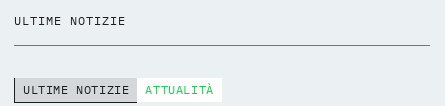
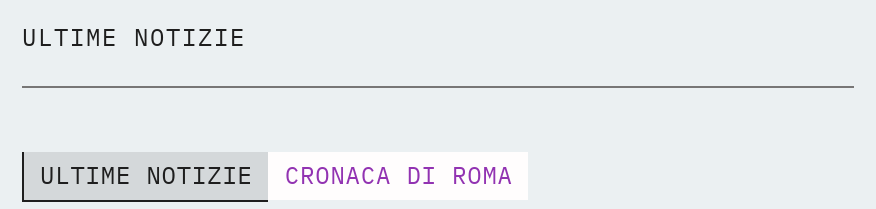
- ATTUALITÀ
+ CRONACA DI ROMA
